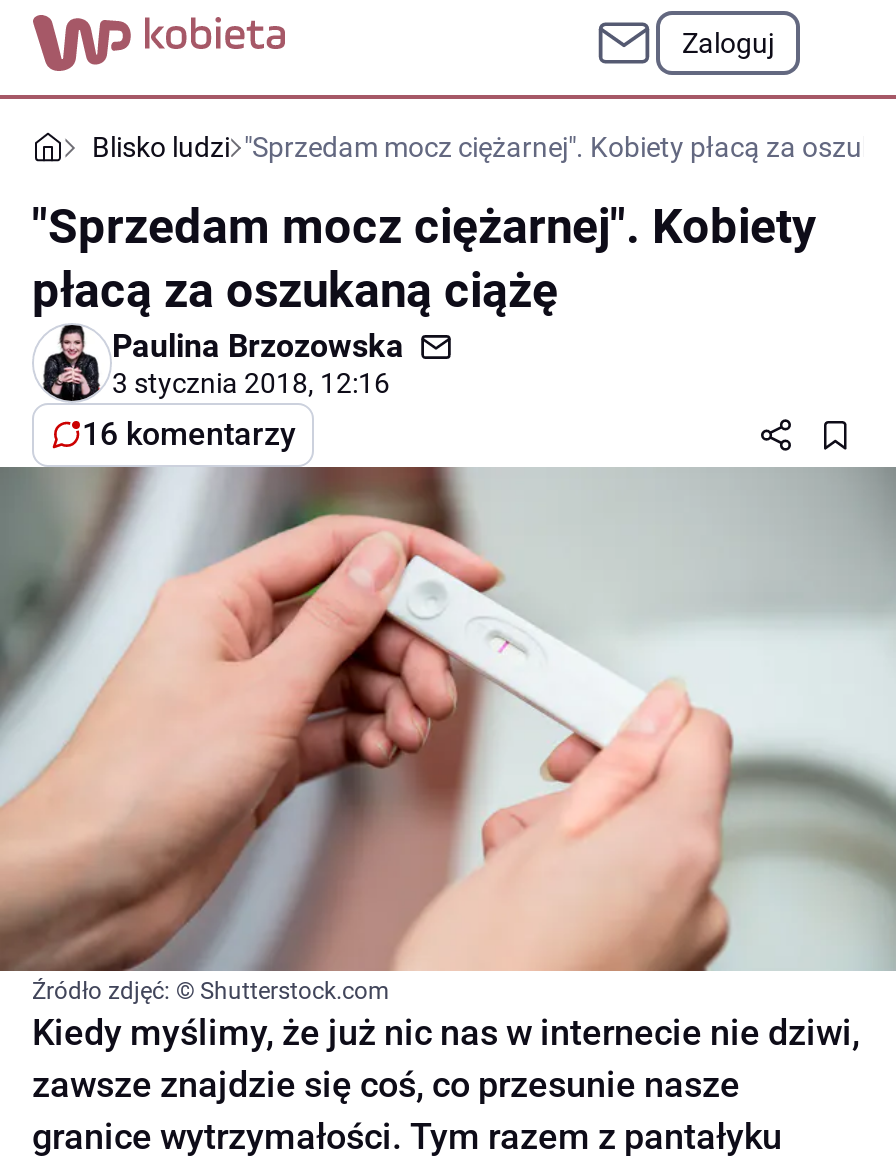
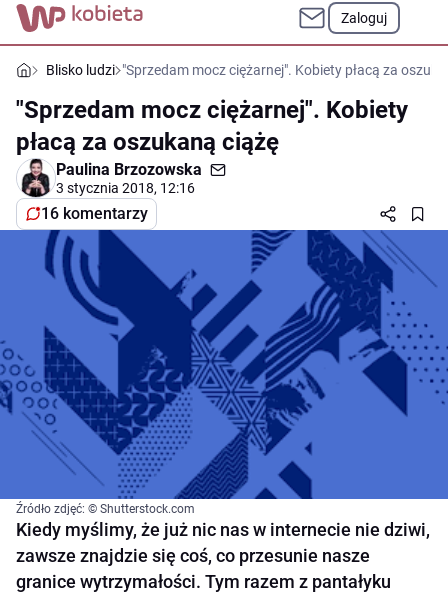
- [image]
+ [image]
